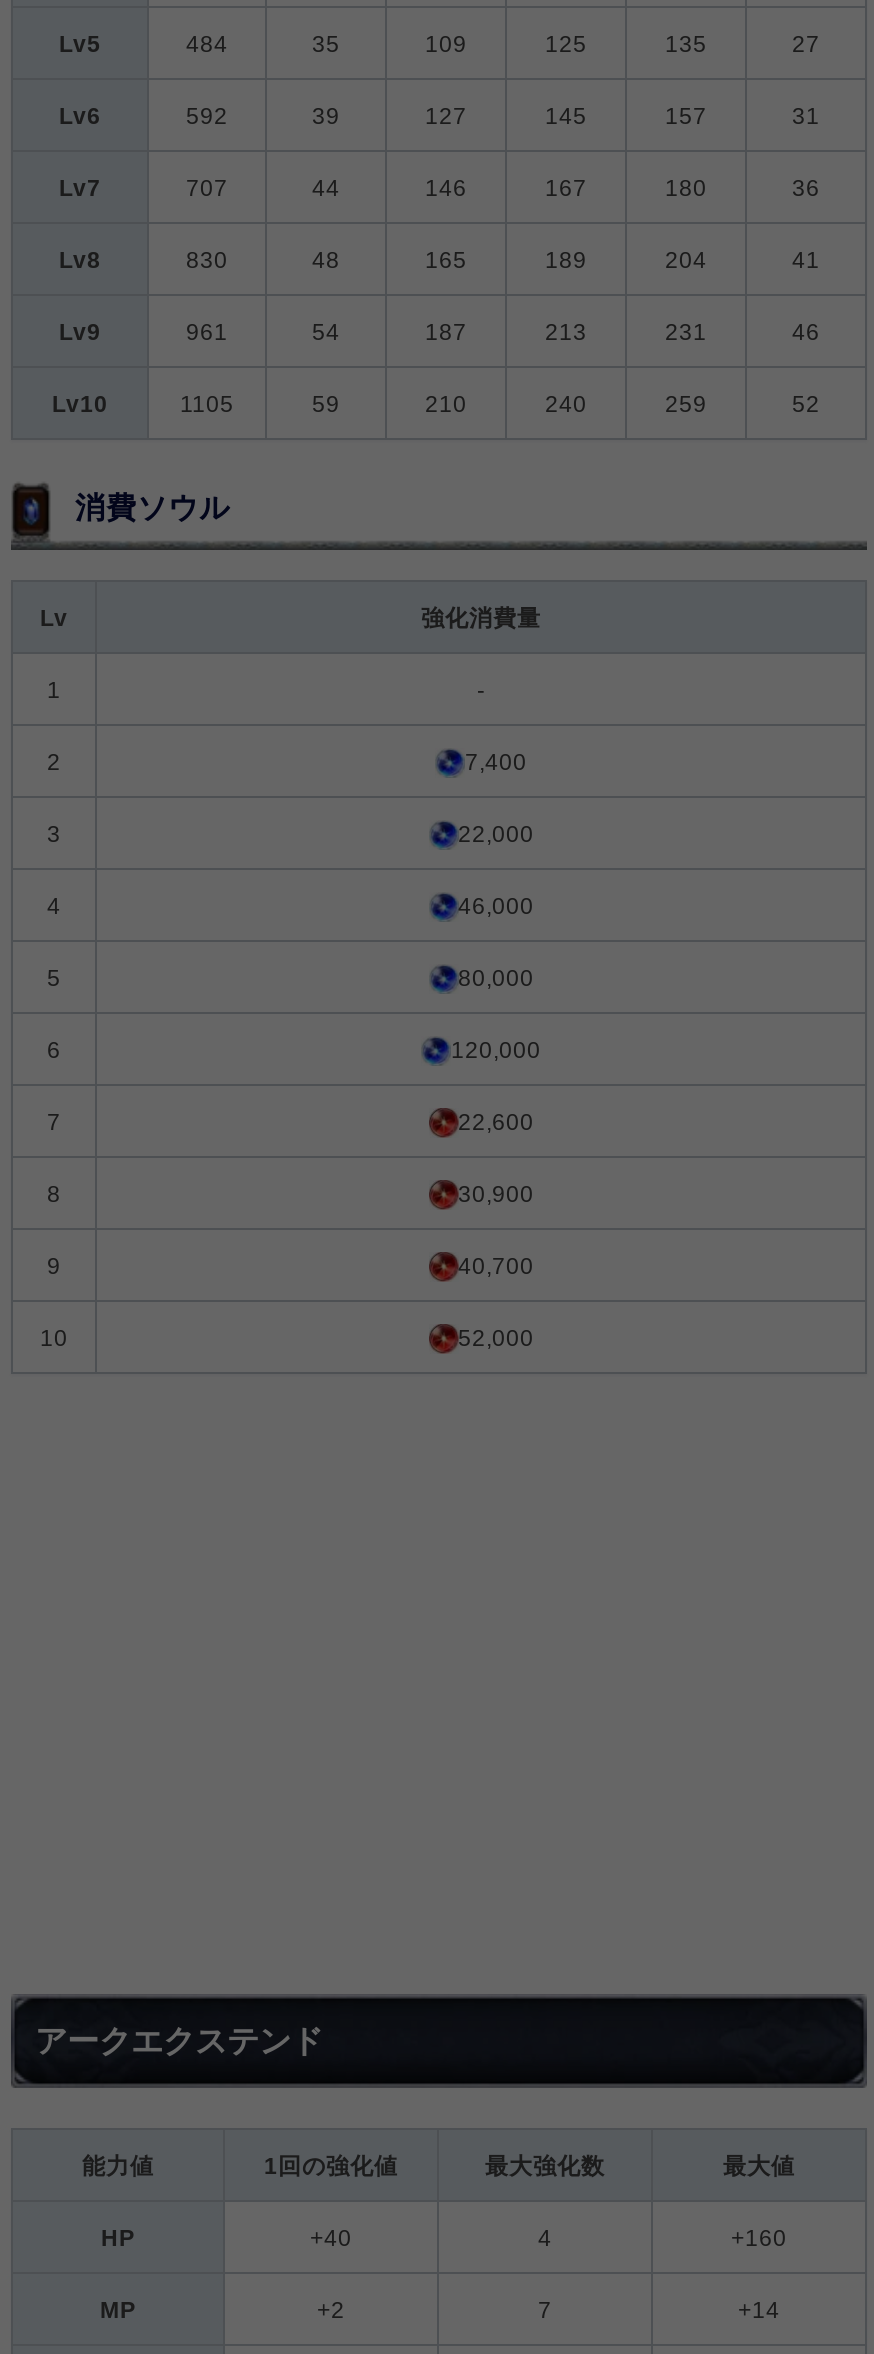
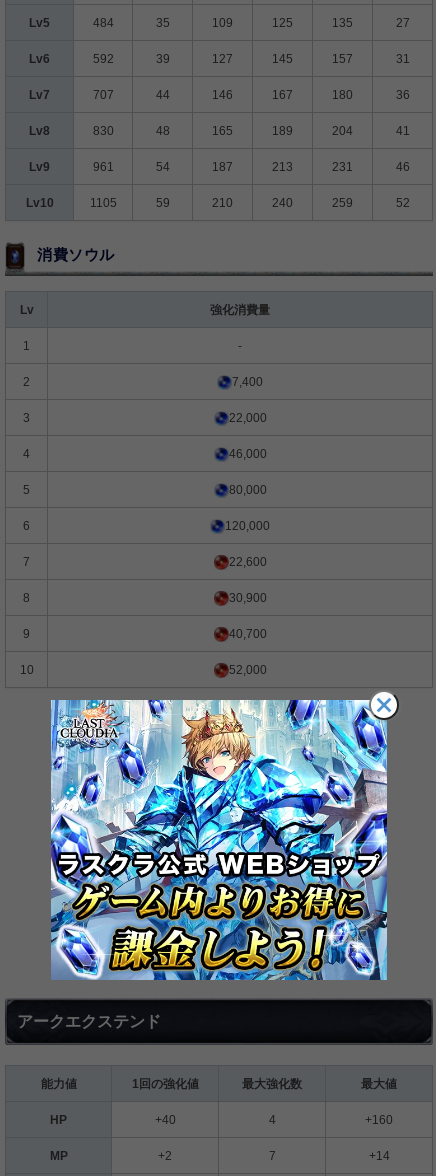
+ [image]
